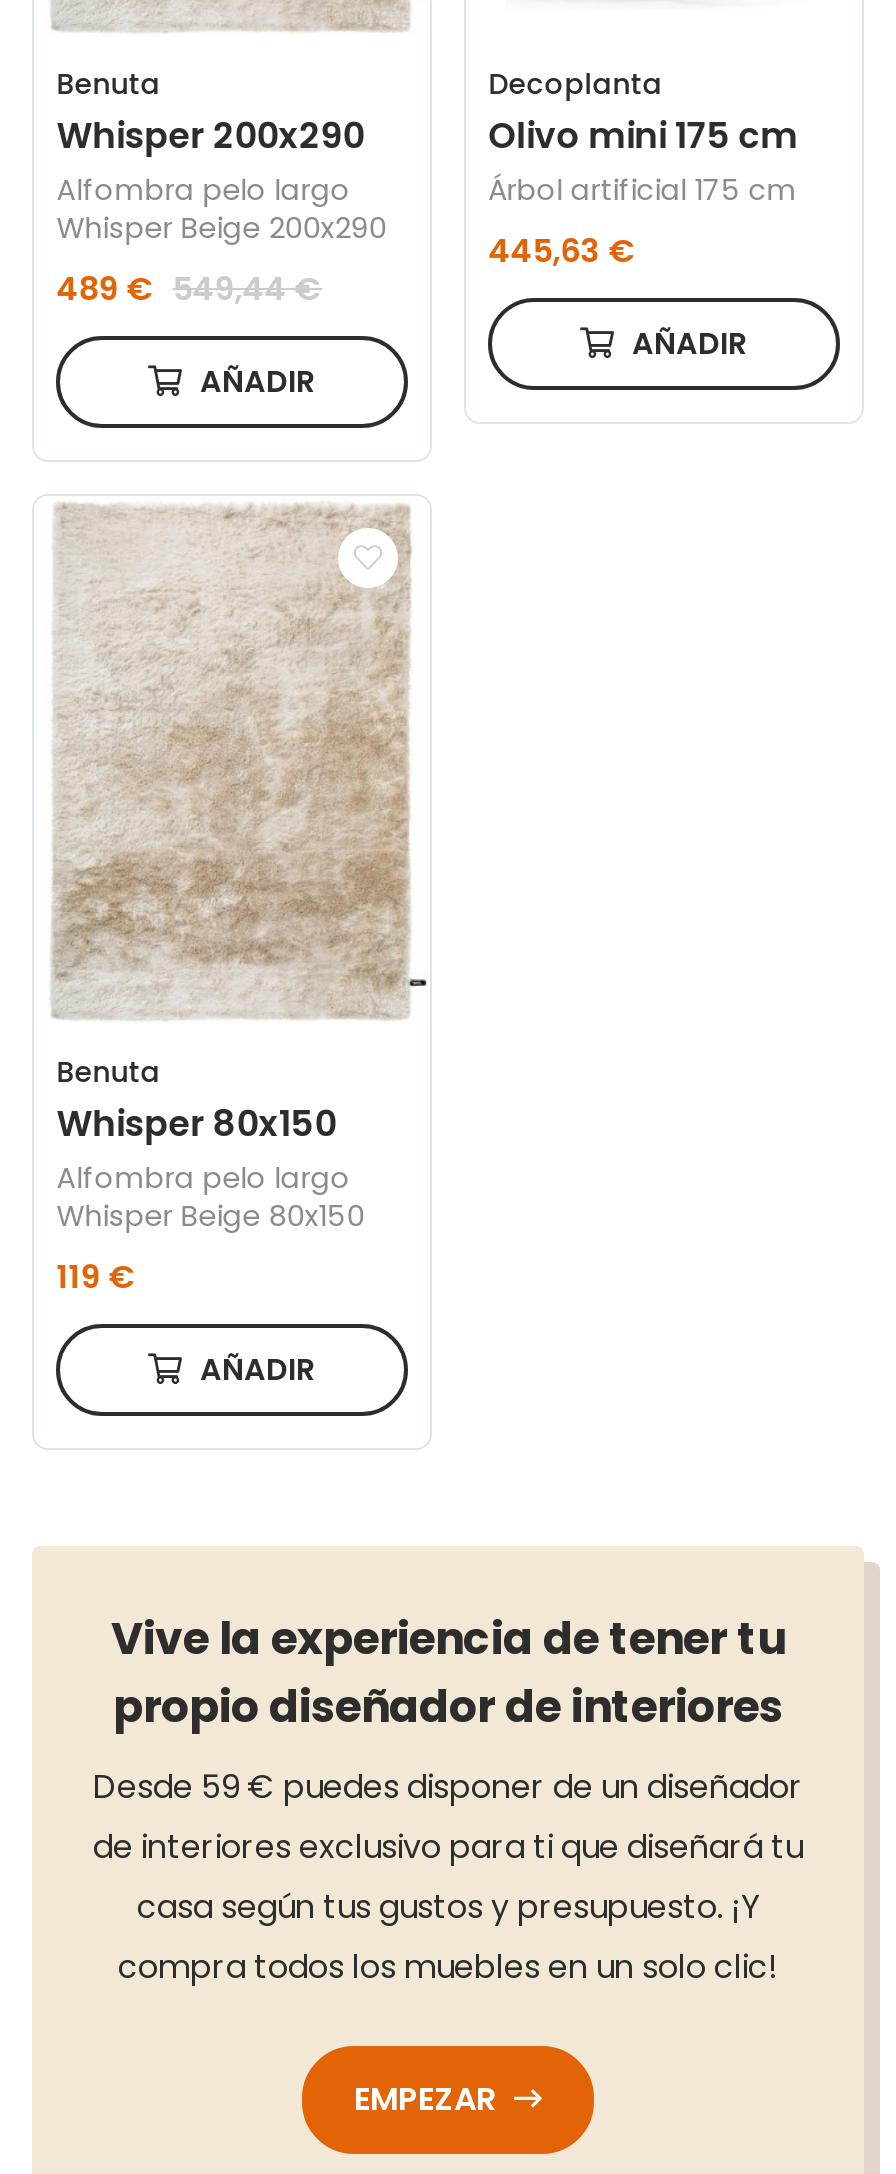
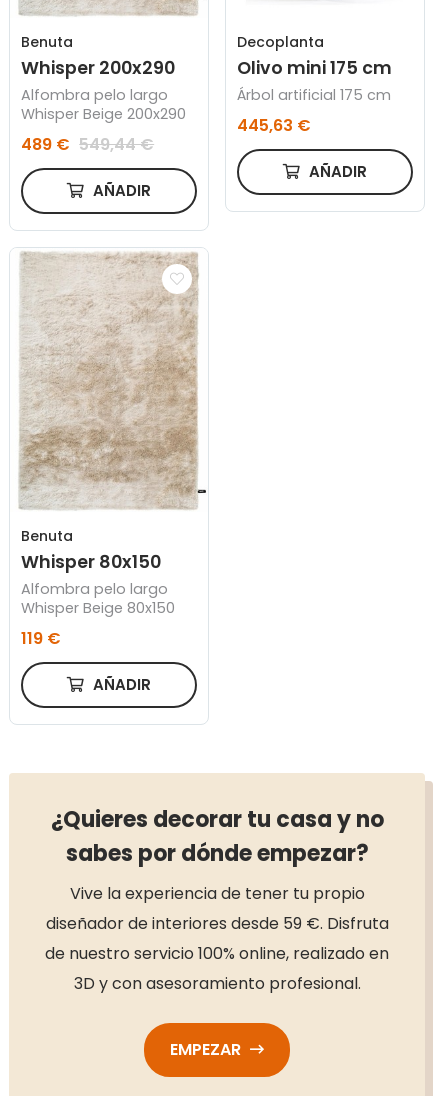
- Vive la experiencia de tener tu
- propio diseñador de interiores
- Desde 59 € puedes disponer de un diseñador
- de interiores exclusivo para ti que diseñará tu
- casa según tus gustos y presupuesto. ¡Y
- compra todos los muebles en un solo clic!
+ ¿Quieres decorar tu casa y no
+ sabes por dónde empezar?
+ Vive la experiencia de tener tu propio
+ diseñador de interiores desde 59 €. Disfruta
+ de nuestro servicio 100% online, realizado en
+ 3D y con asesoramiento profesional.
